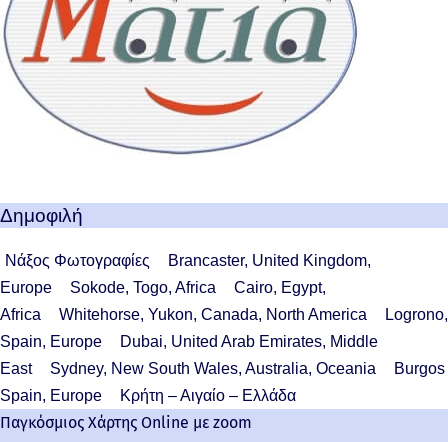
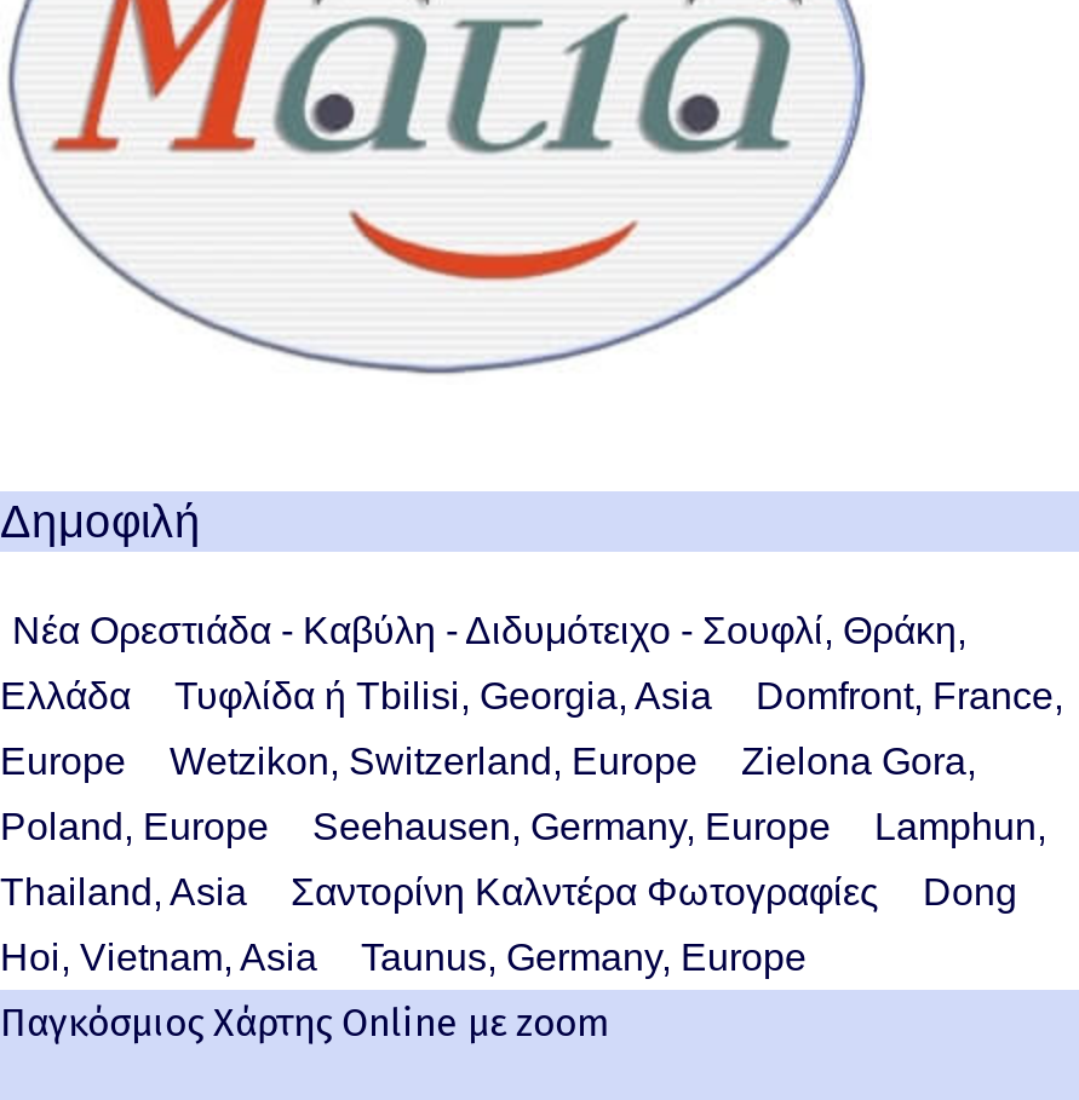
- Νάξος Φωτογραφίες
- Brancaster, United Kingdom,
+ Νέα Ορεστιάδα - Καβύλη - Διδυμότειχο - Σουφλί, Θράκη,
+ Ελλάδα
+ Τυφλίδα ή Tbilisi, Georgia, Asia
+ Domfront, France,

- Sokode, Togo, Africa
- Cairo, Egypt,
- Africa
- Whitehorse, Yukon, Canada, North America
- Logrono,
- Spain, Europe
- Dubai, United Arab Emirates, Middle
- East
- Sydney, New South Wales, Australia, Oceania
- Burgos
- Spain, Europe
- Κρήτη – Αιγαίο – Ελλάδα
+ Wetzikon, Switzerland, Europe
+ Zielona Gora,
+ Poland, Europe
+ Seehausen, Germany, Europe
+ Lamphun,
+ Thailand, Asia
+ Σαντορίνη Καλντέρα Φωτογραφίες
+ Dong
+ Hoi, Vietnam, Asia
+ Taunus, Germany, Europe

moved down: Europe
